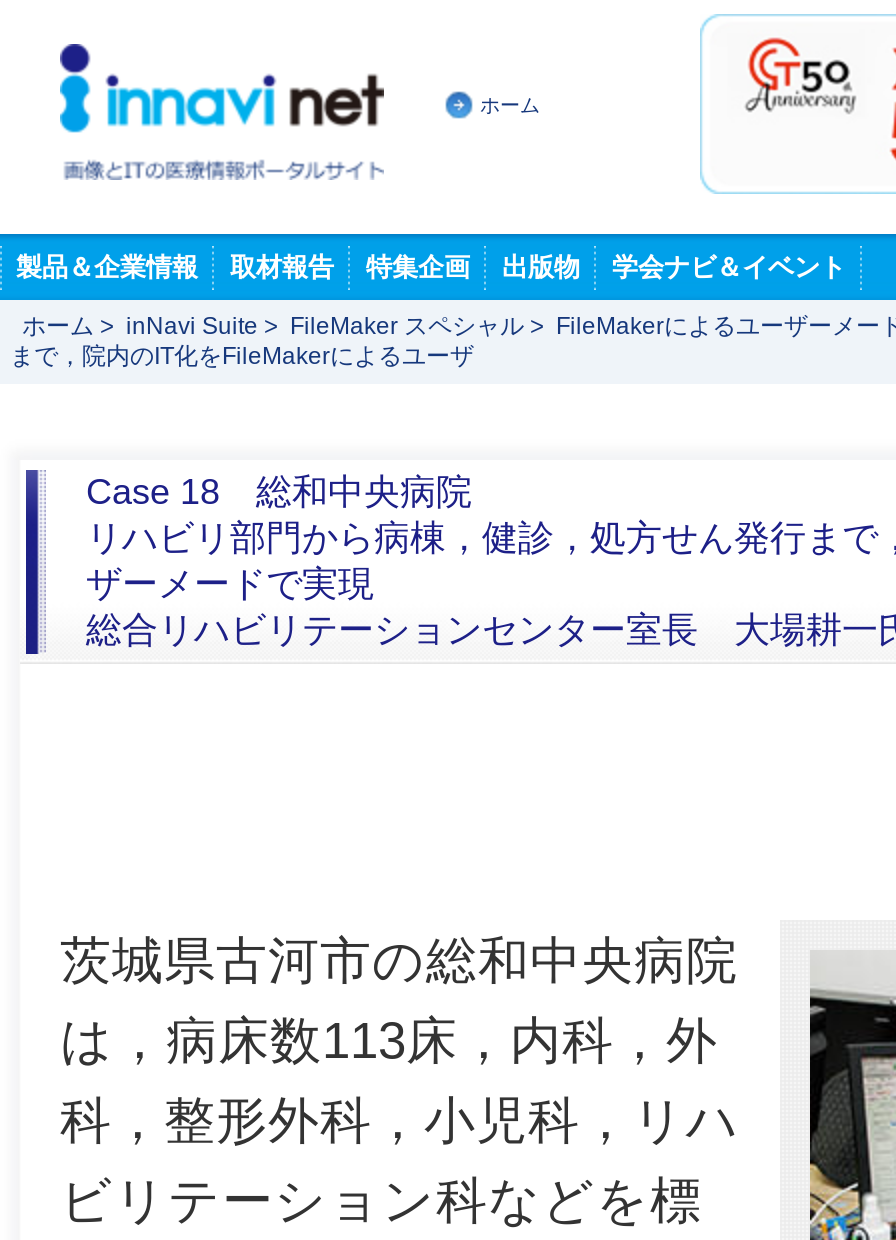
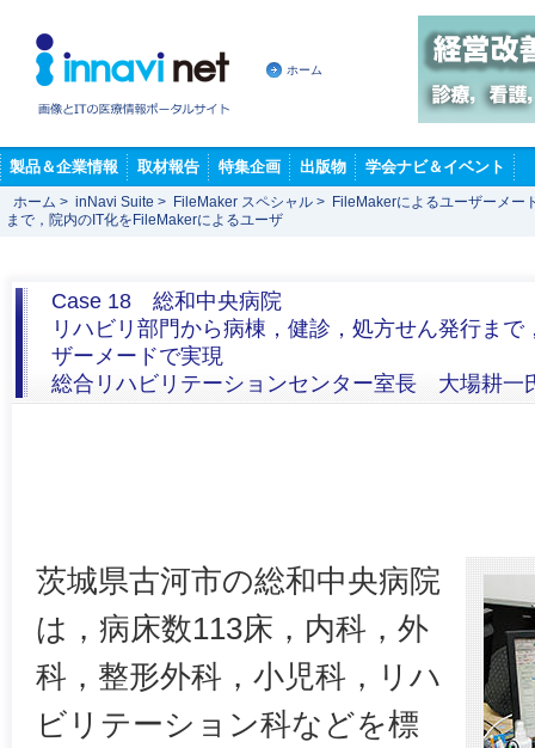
- [image]
+ [image]
